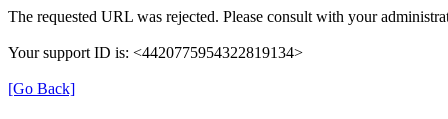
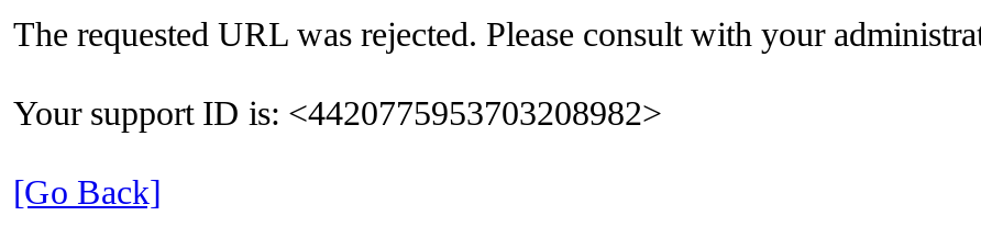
- Your support ID is: <4420775954322819134>
+ Your support ID is: <4420775953703208982>
